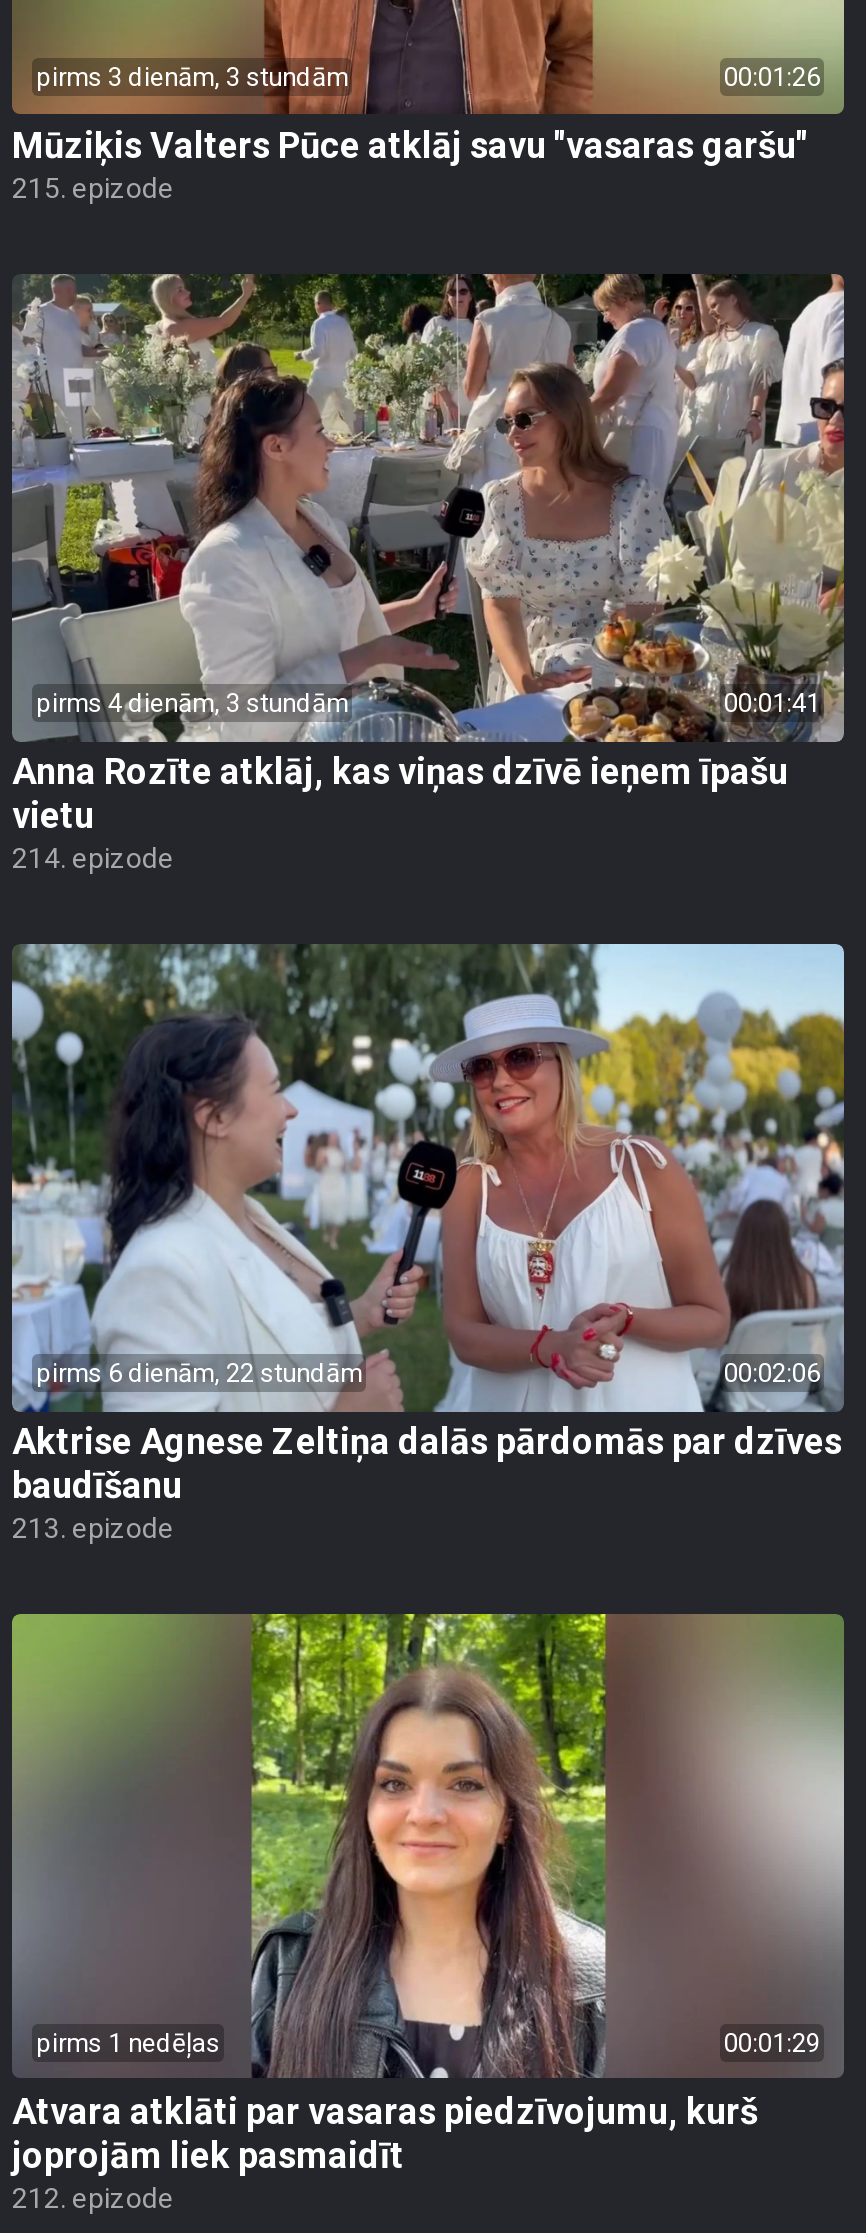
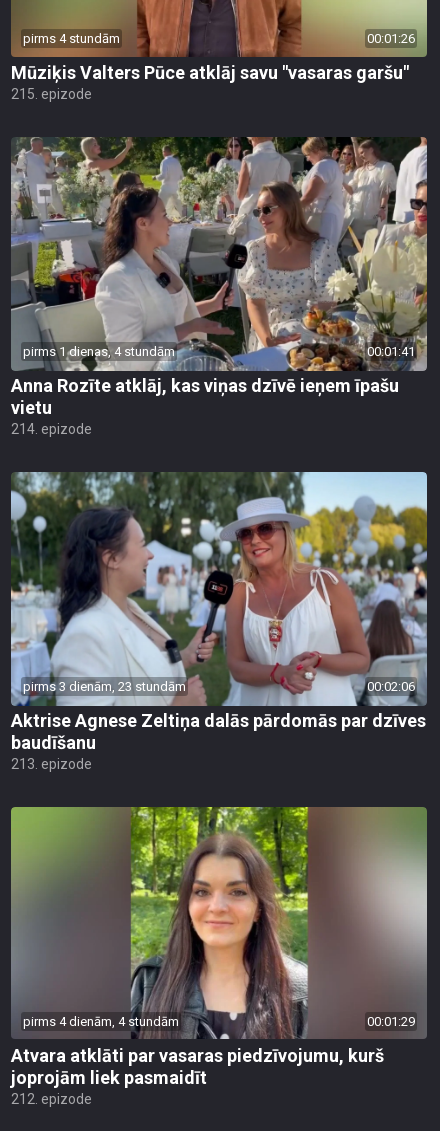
- pirms 3 dienām, 3 stundām
+ pirms 4 stundām

- pirms 4 dienām, 3 stundām
+ pirms 1 dienas, 4 stundām

- pirms 6 dienām, 22 stundām
+ pirms 3 dienām, 23 stundām

- pirms 1 nedēļas
+ pirms 4 dienām, 4 stundām
